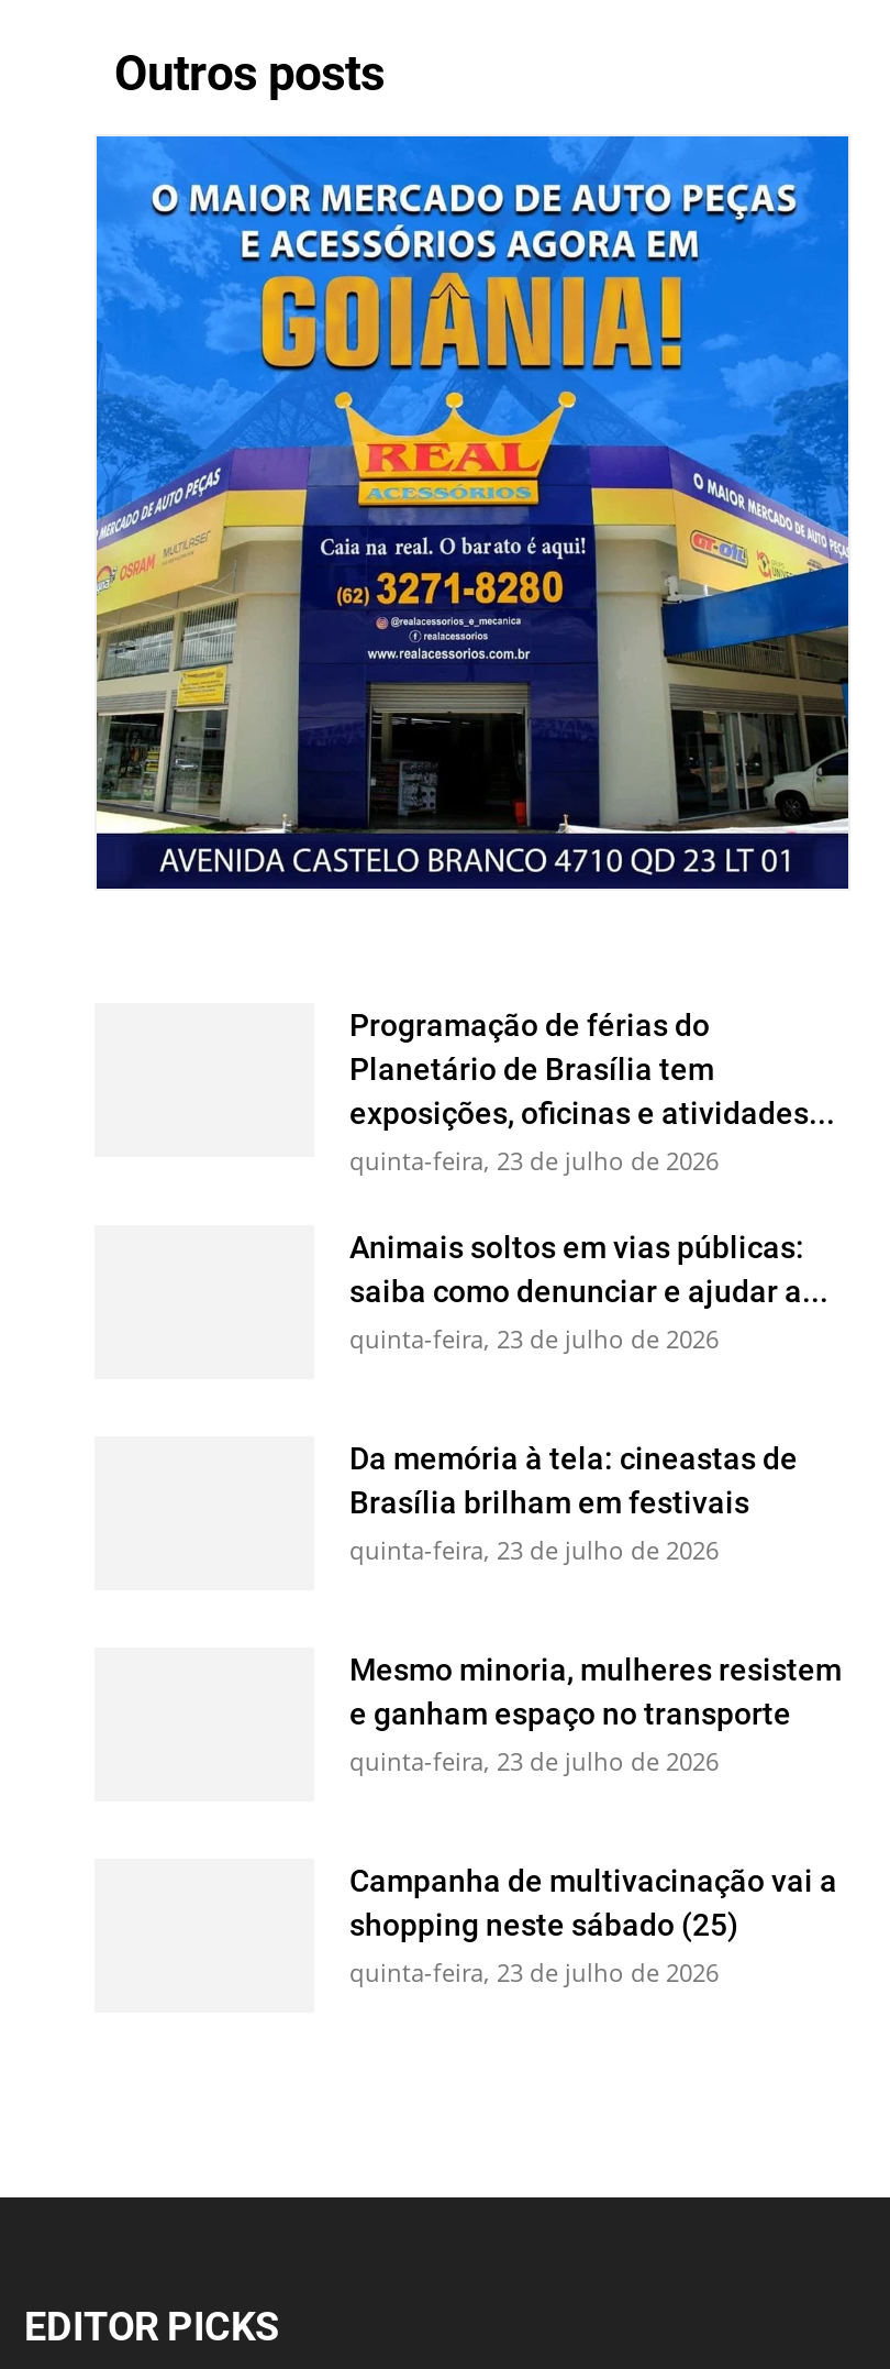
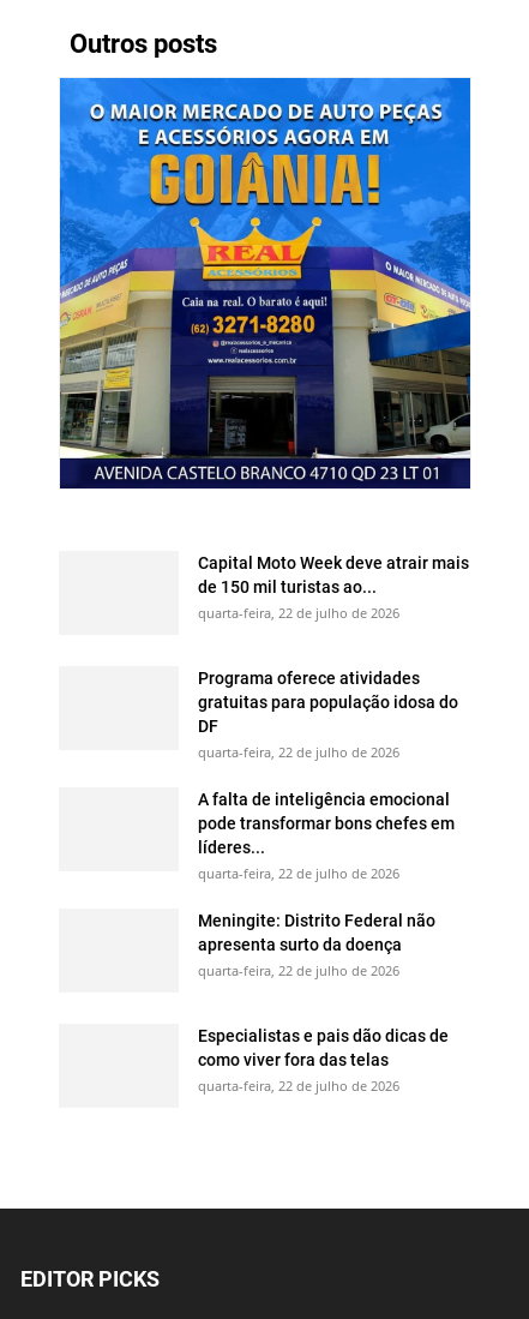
- Programação de férias do
- Planetário de Brasília tem
- exposições, oficinas e atividades...
- quinta-feira, 23 de julho de 2026
+ Capital Moto Week deve atrair mais
+ de 150 mil turistas ao...
+ quarta-feira, 22 de julho de 2026

- Animais soltos em vias públicas:
- saiba como denunciar e ajudar a...
- quinta-feira, 23 de julho de 2026
+ Programa oferece atividades
+ gratuitas para população idosa do
+ DF
+ quarta-feira, 22 de julho de 2026

- Da memória à tela: cineastas de
- Brasília brilham em festivais
- quinta-feira, 23 de julho de 2026
+ A falta de inteligência emocional
+ pode transformar bons chefes em
+ líderes...
+ quarta-feira, 22 de julho de 2026

- Mesmo minoria, mulheres resistem
- e ganham espaço no transporte
- quinta-feira, 23 de julho de 2026
+ Meningite: Distrito Federal não
+ apresenta surto da doença
+ quarta-feira, 22 de julho de 2026

- Campanha de multivacinação vai a
- shopping neste sábado (25)
- quinta-feira, 23 de julho de 2026
+ Especialistas e pais dão dicas de
+ como viver fora das telas
+ quarta-feira, 22 de julho de 2026
